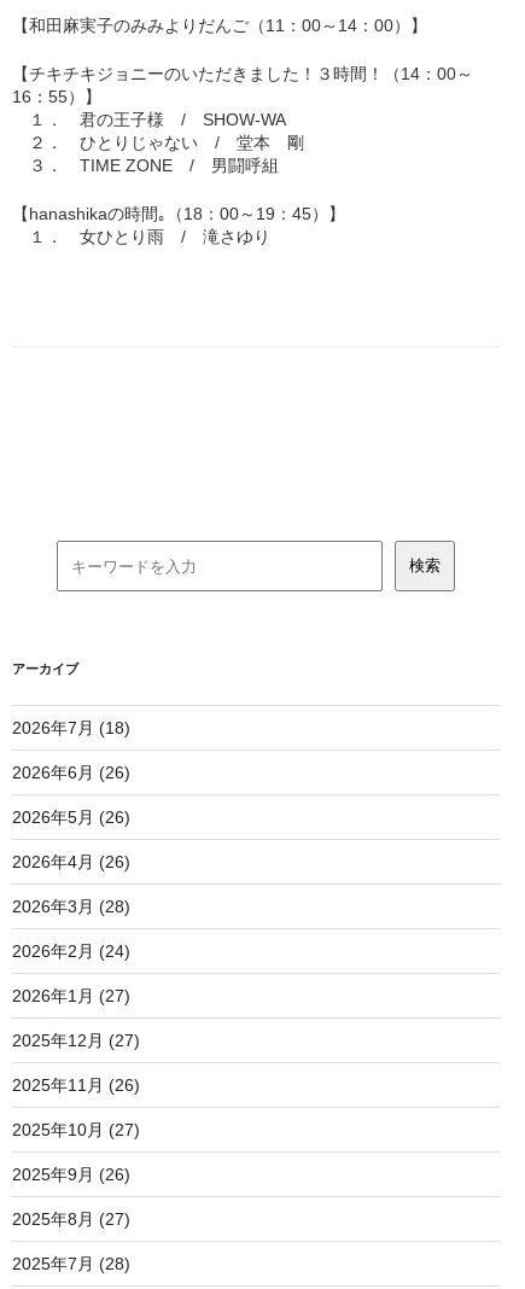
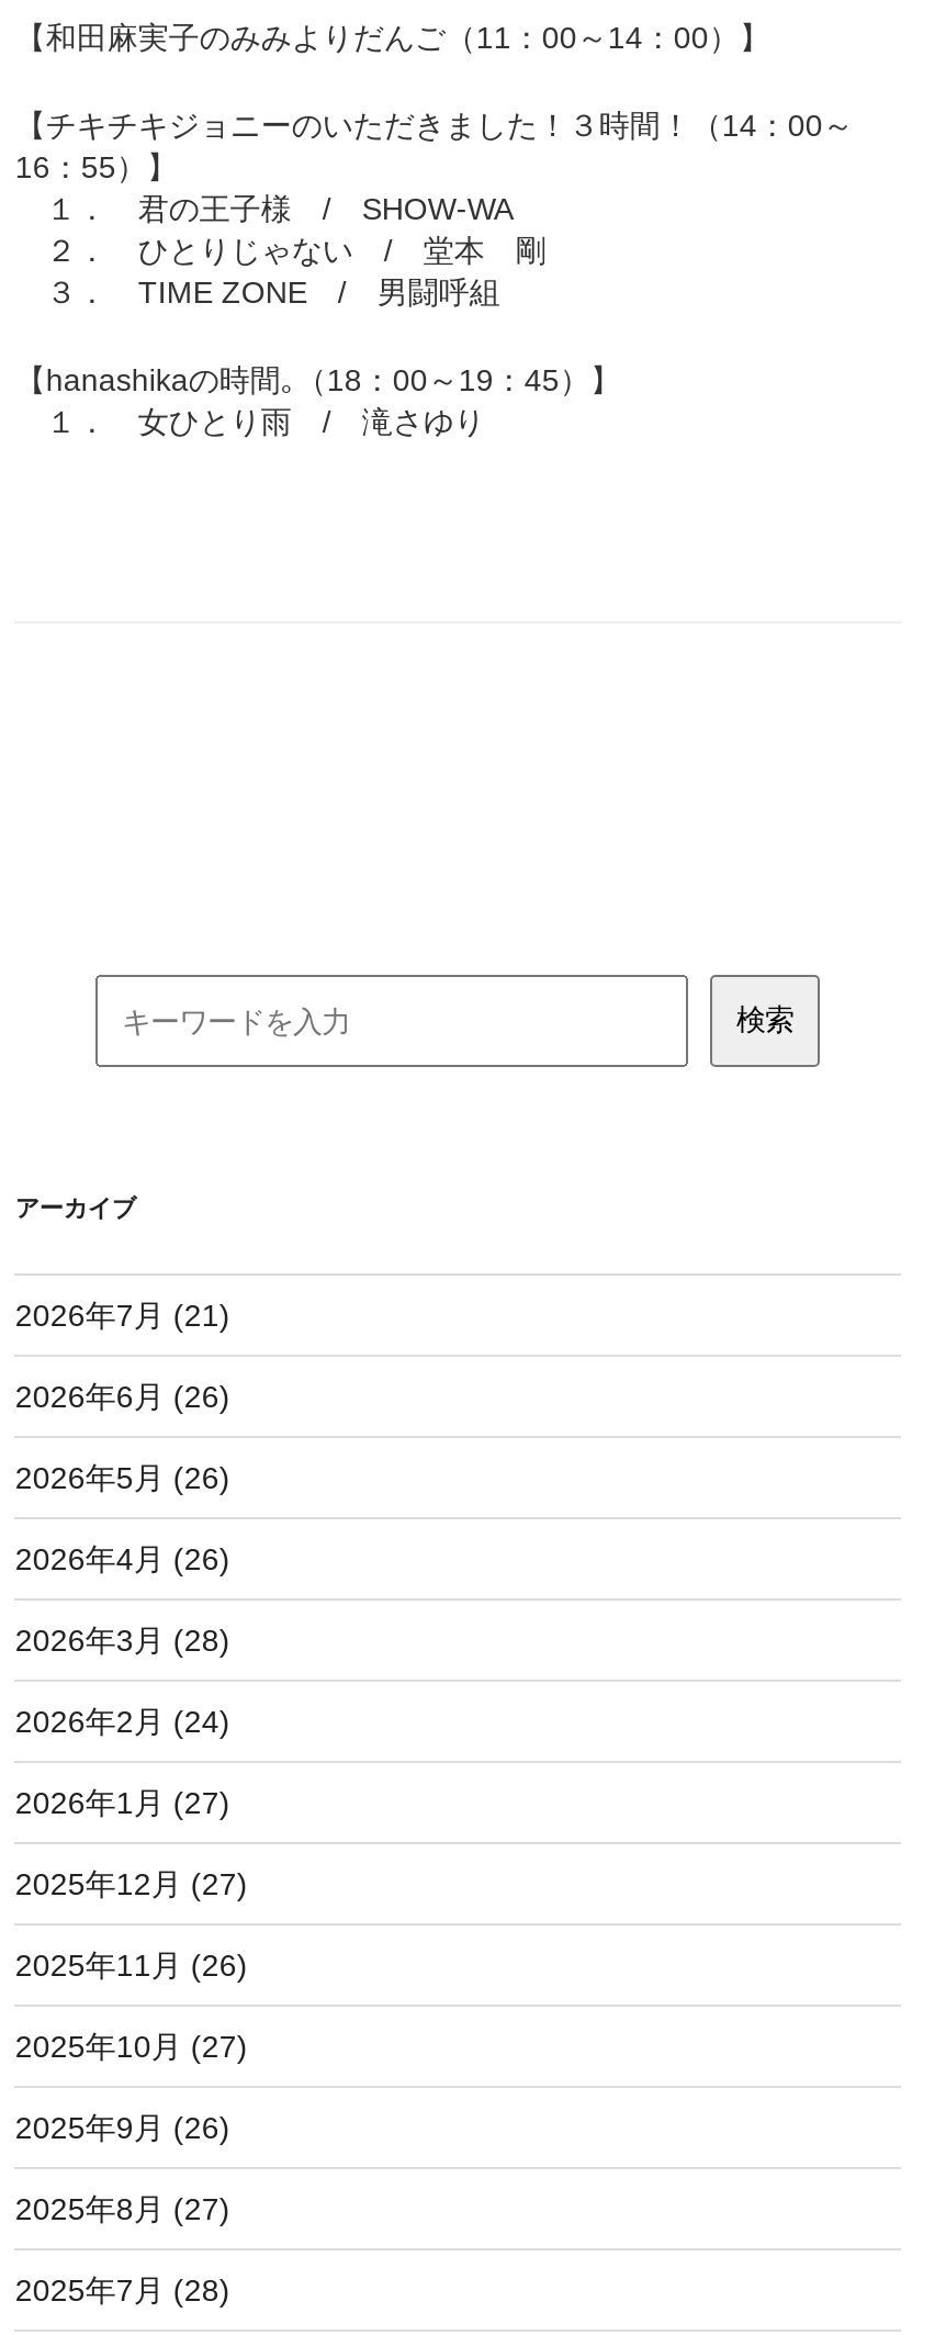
- 2026年7月 (18)
+ 2026年7月 (21)
